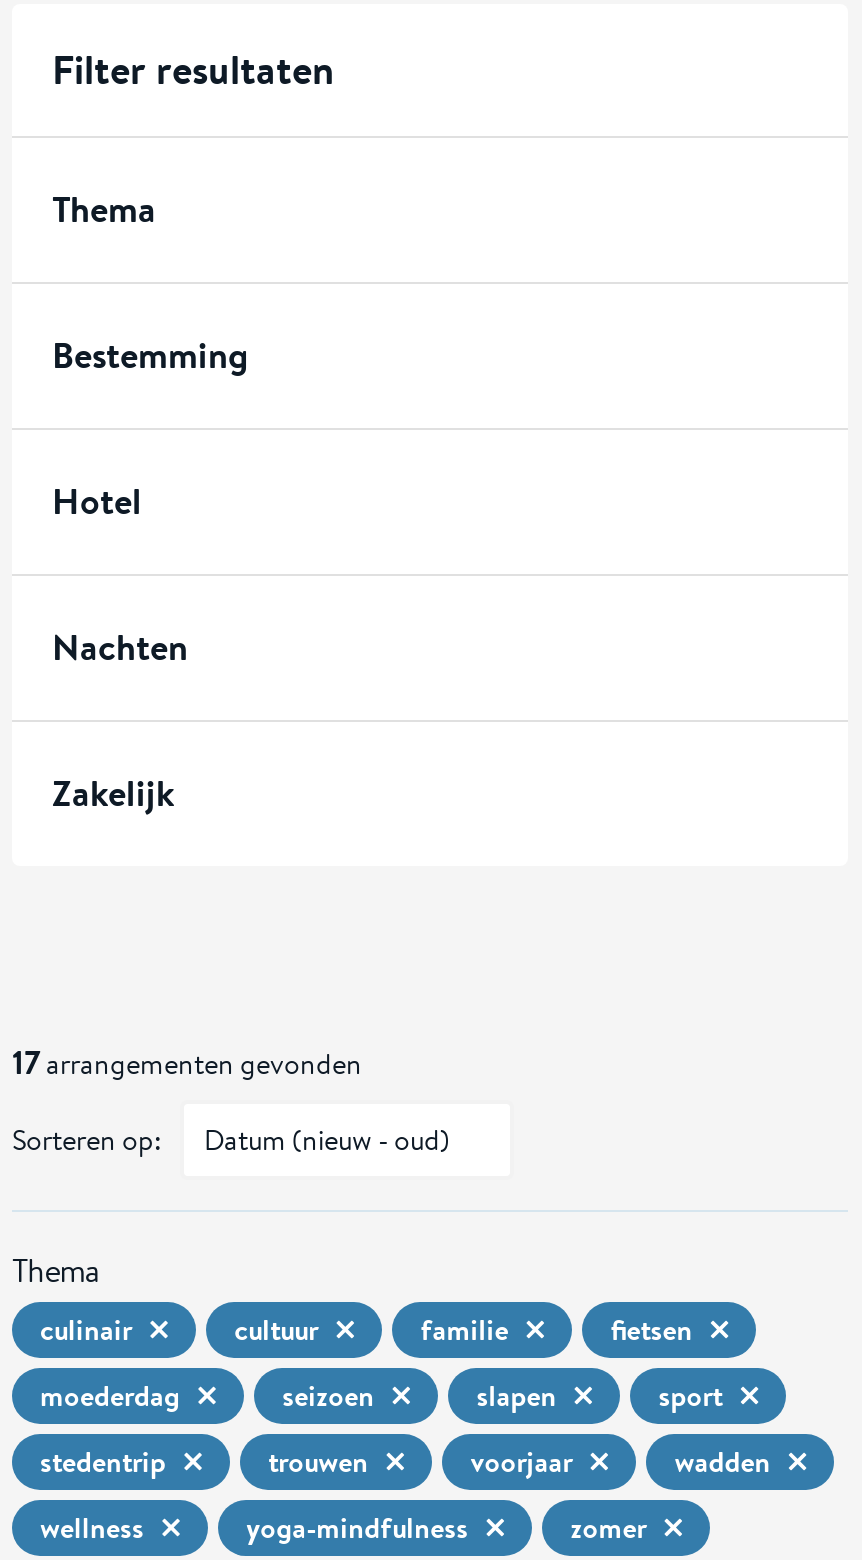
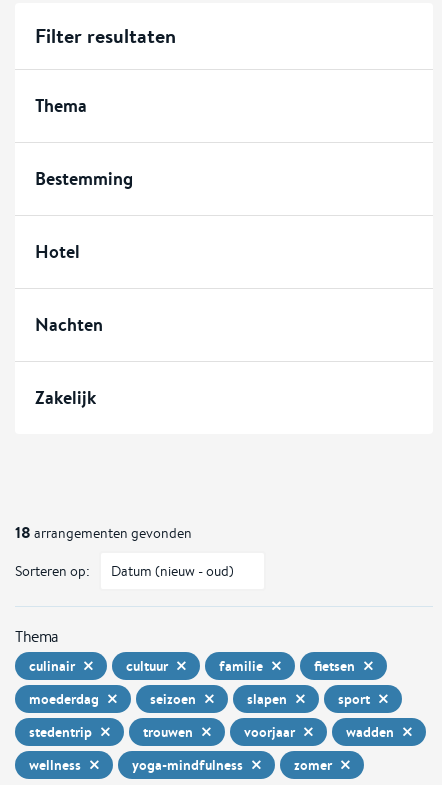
- 17arrangementen gevonden
+ 18arrangementen gevonden
